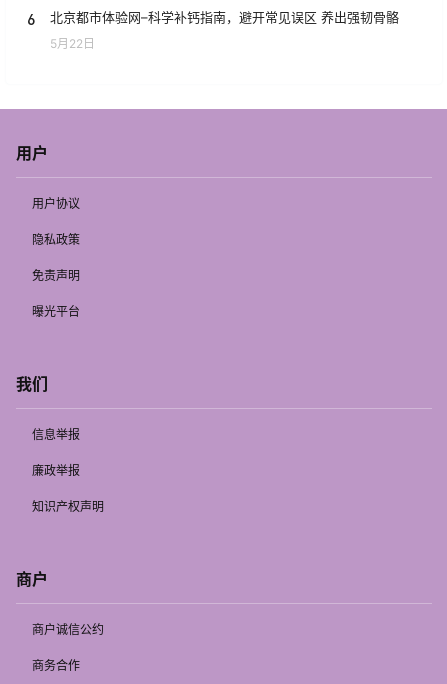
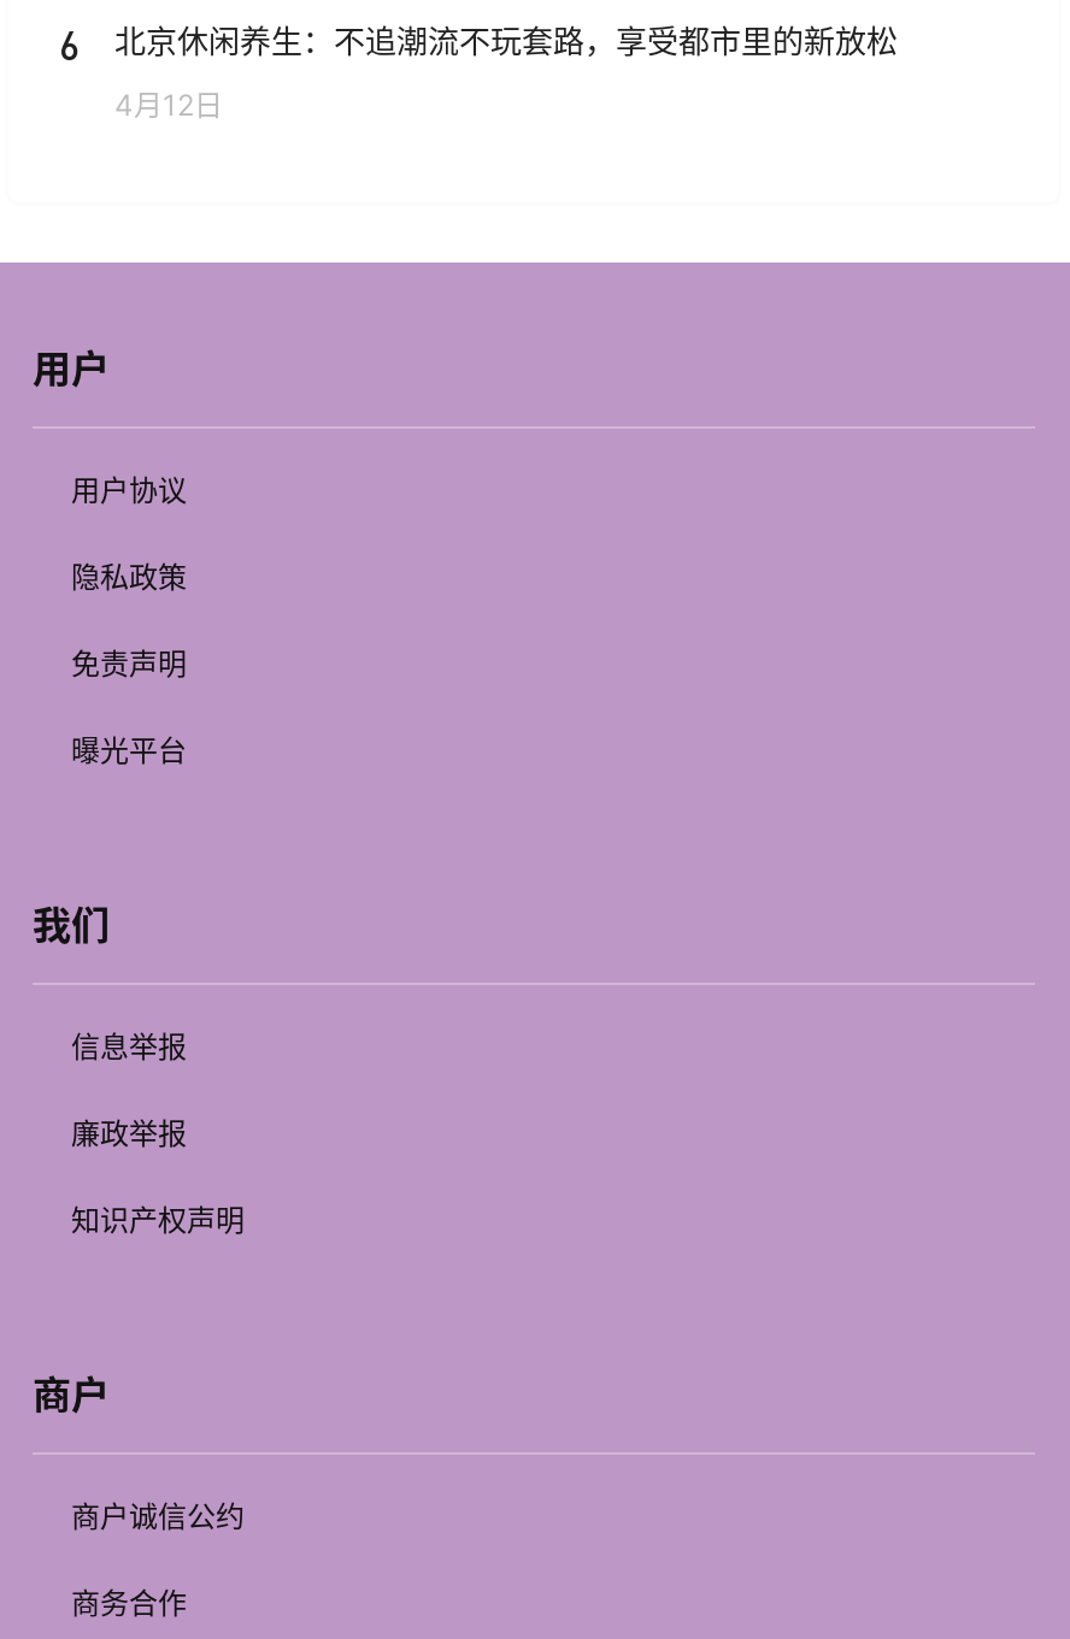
- 北京都市体验网–科学补钙指南，避开常见误区 养出强韧骨骼
+ 北京休闲养生：不追潮流不玩套路，享受都市里的新放松

- 5月22日
+ 4月12日
